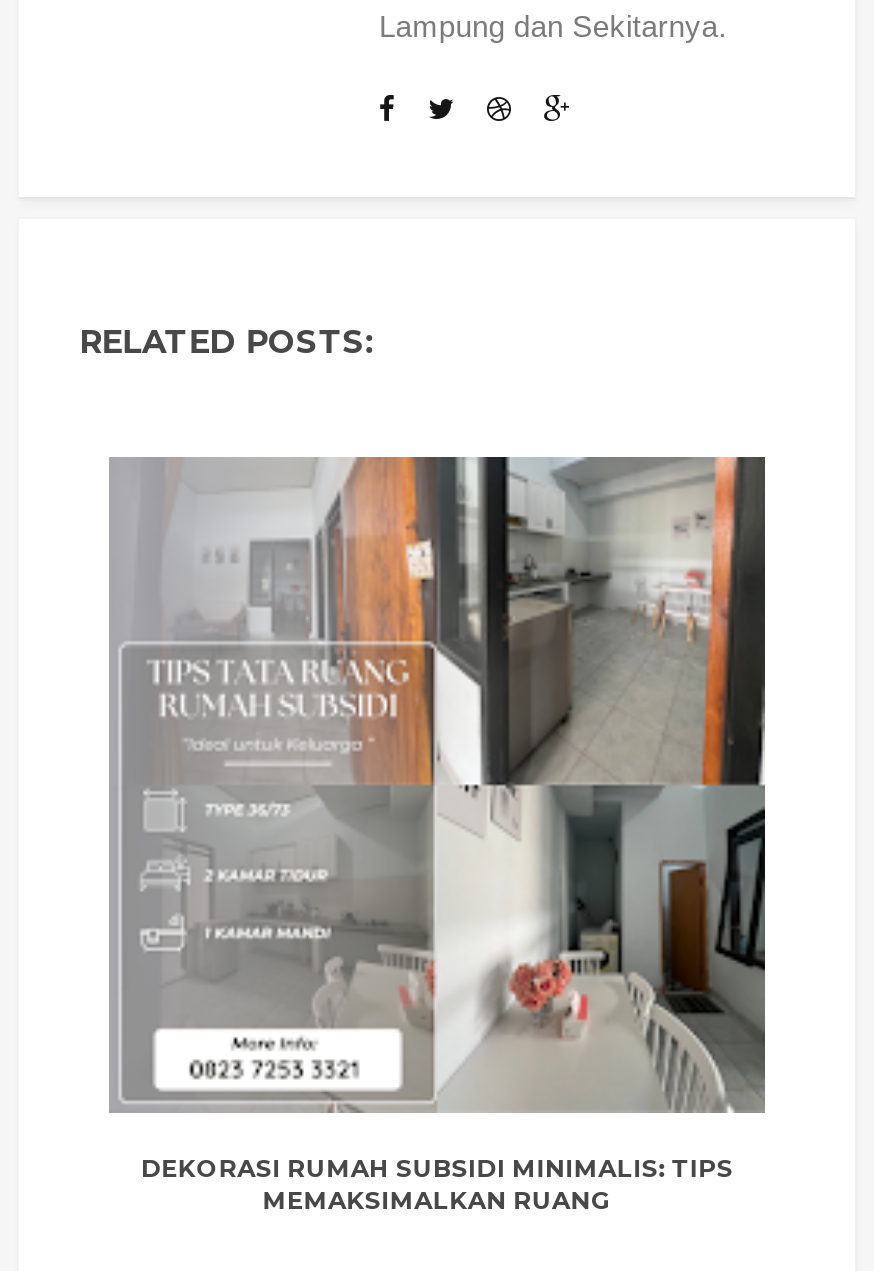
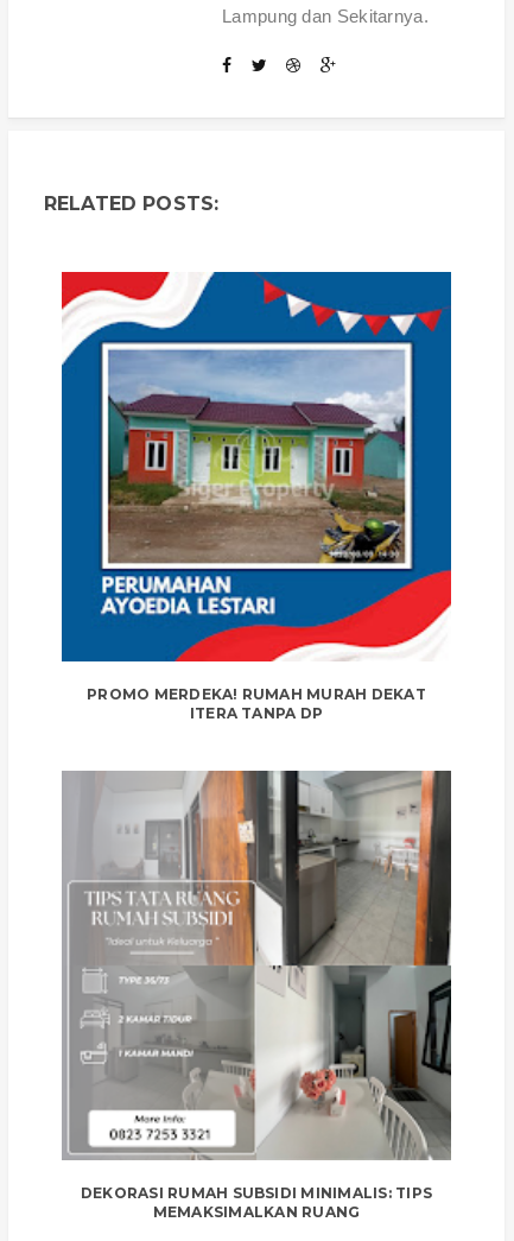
+ [image]
+ PROMO MERDEKA! RUMAH MURAH DEKAT
+ ITERA TANPA DP
